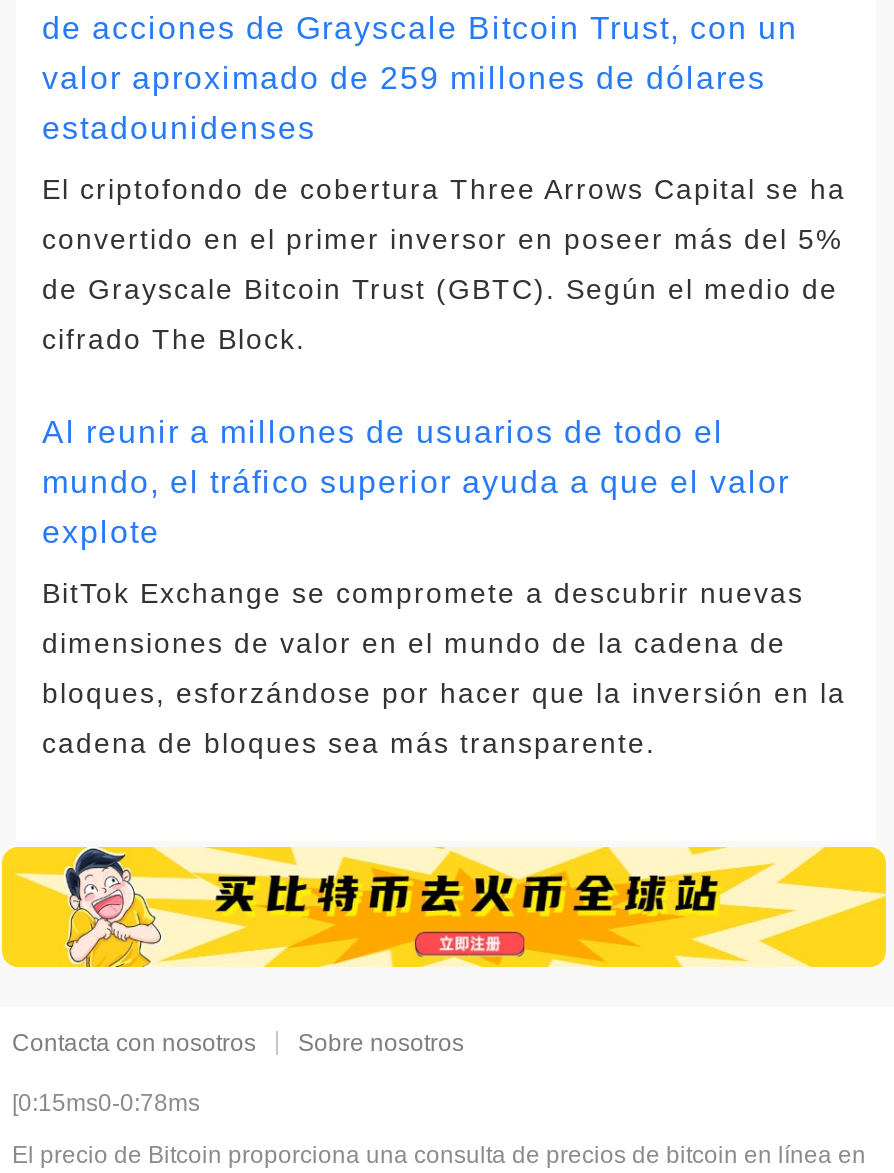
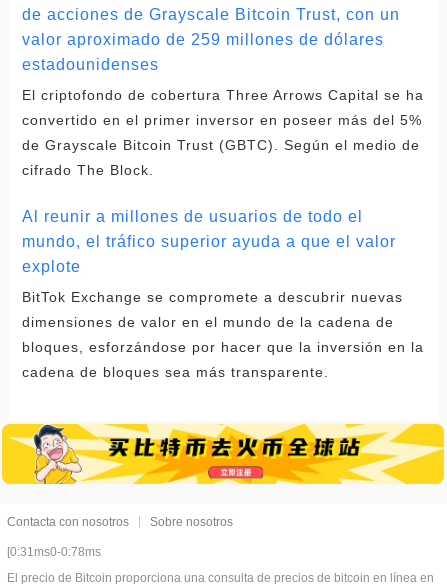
- [0:15ms0-0:78ms
+ [0:31ms0-0:78ms
